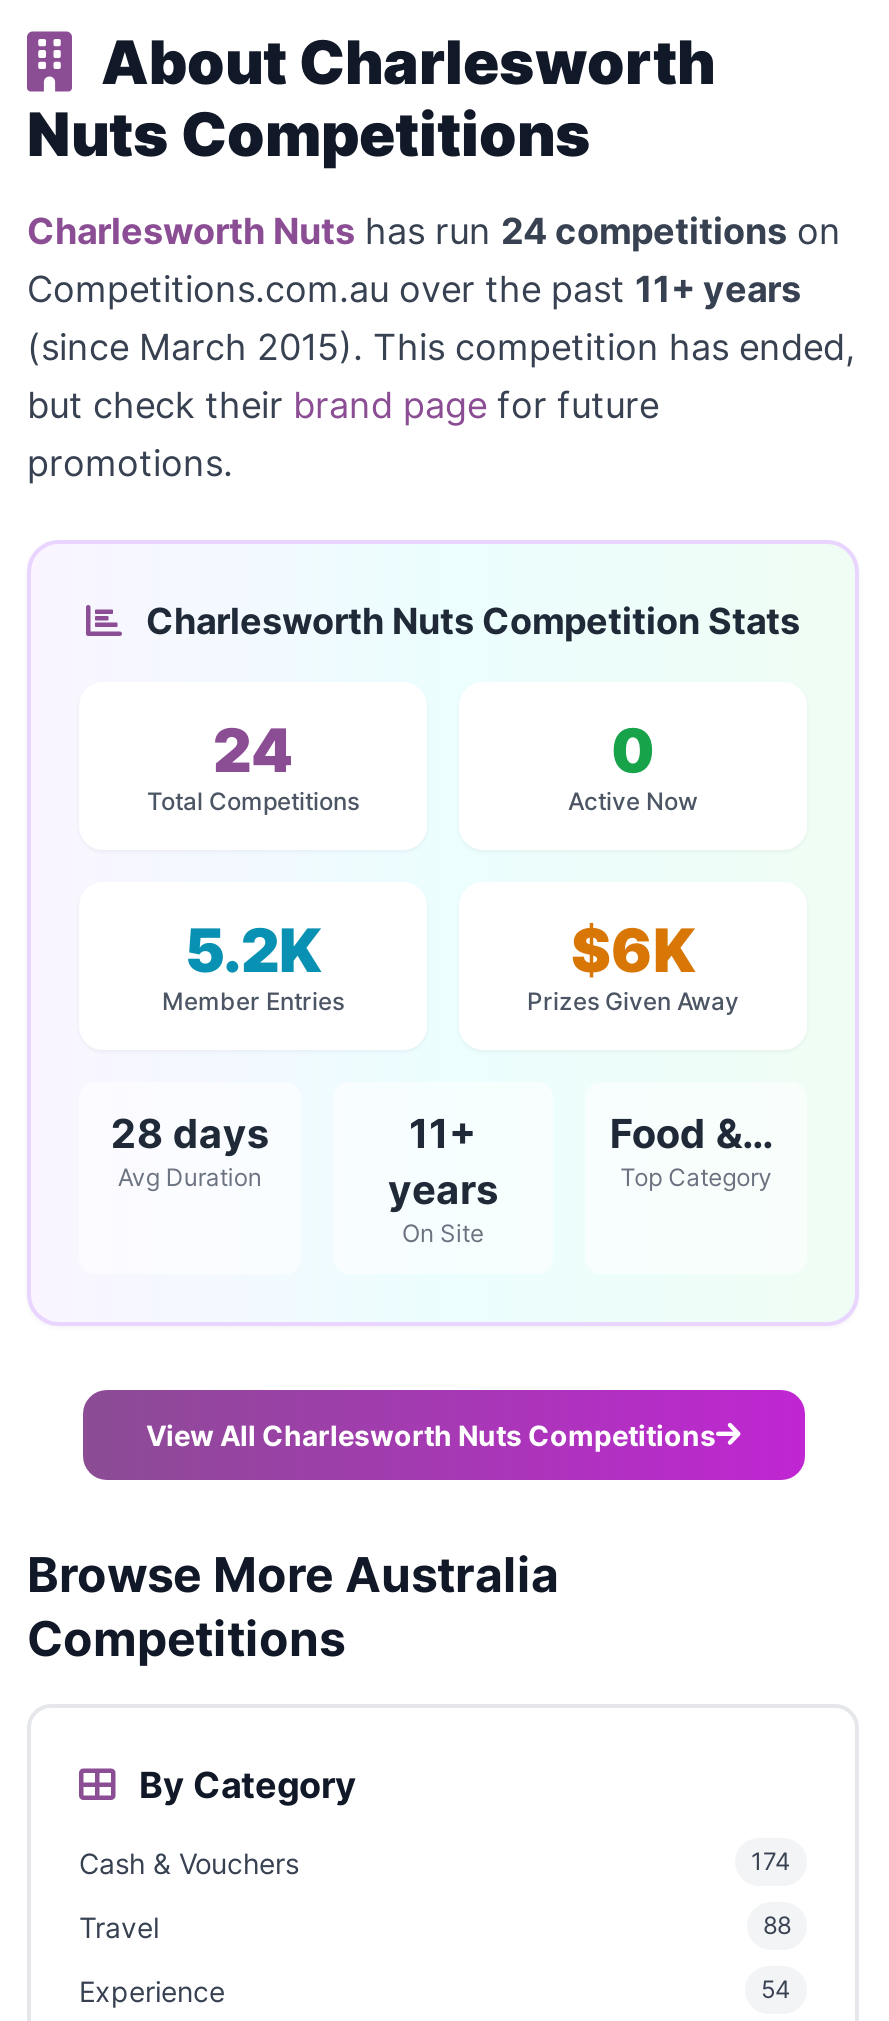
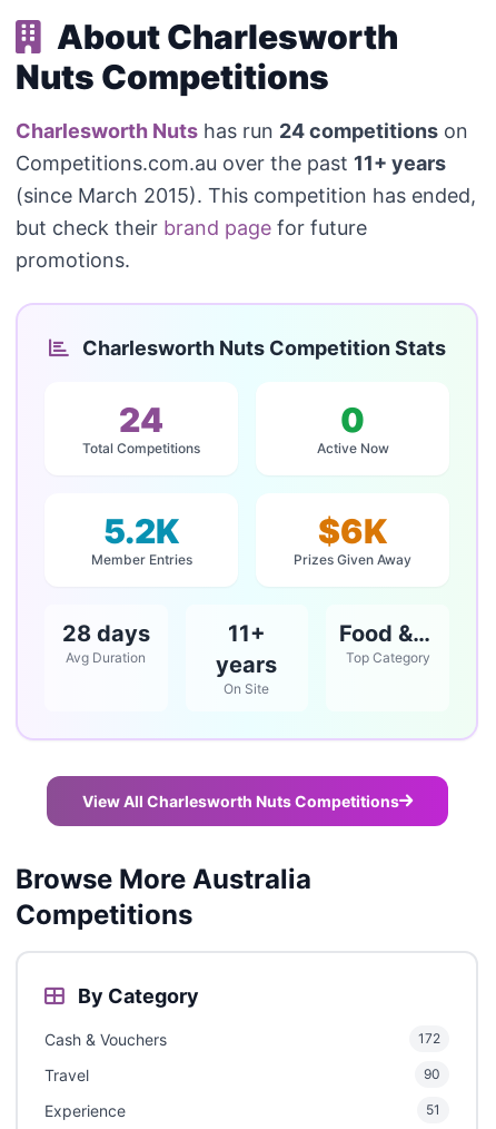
- 174
+ 172

- 88
+ 90

- 54
+ 51
